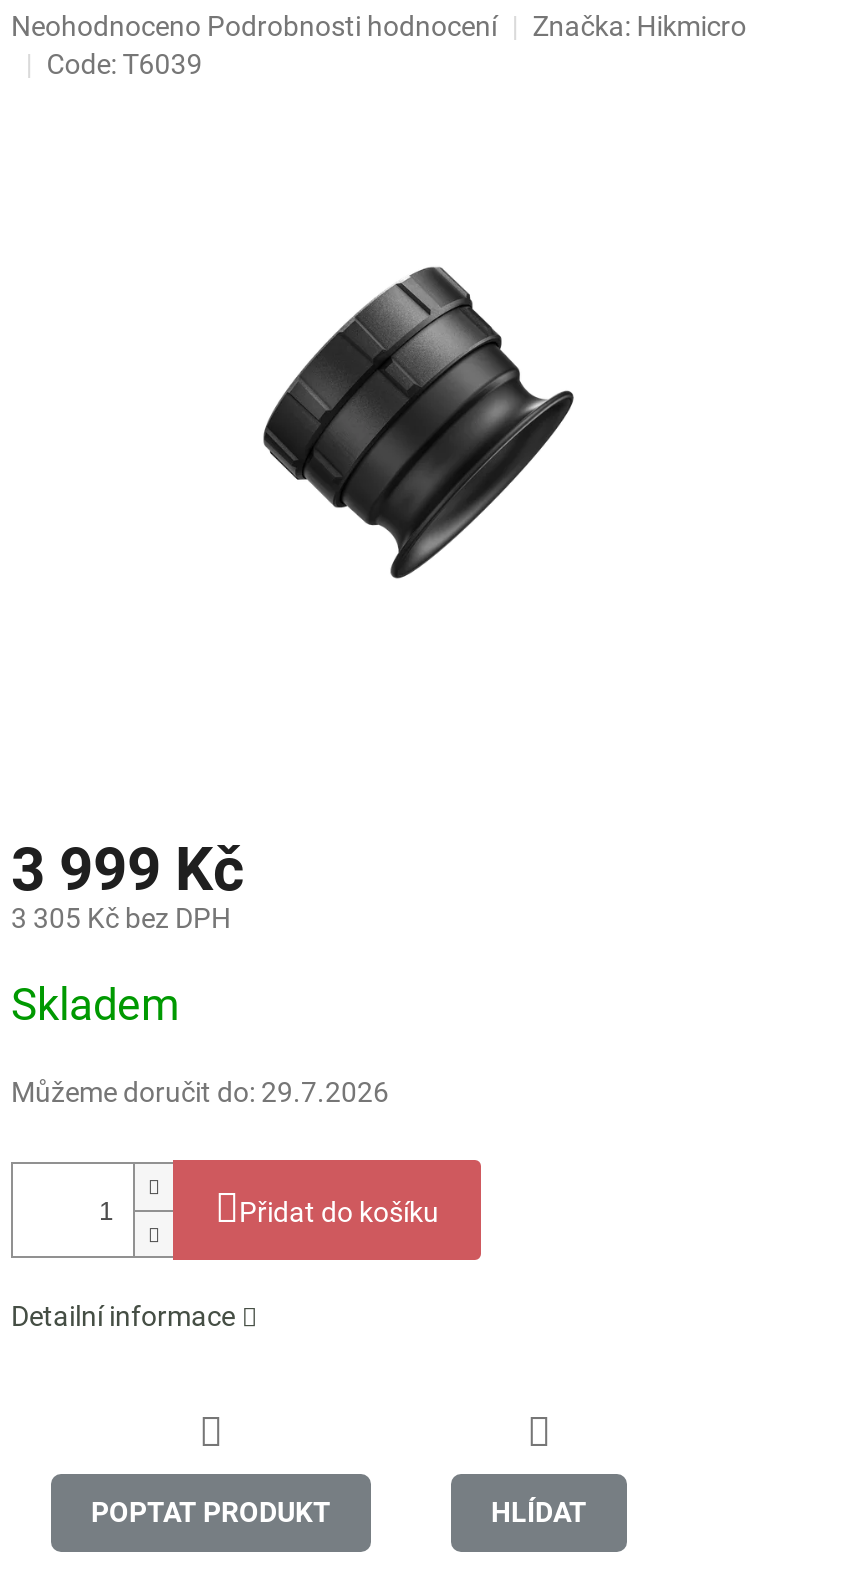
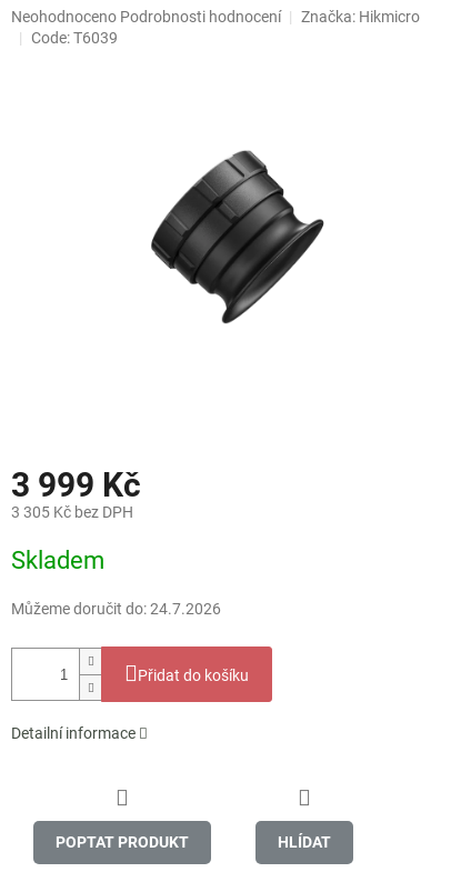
- Můžeme doručit do: 29.7.2026
+ Můžeme doručit do: 24.7.2026
